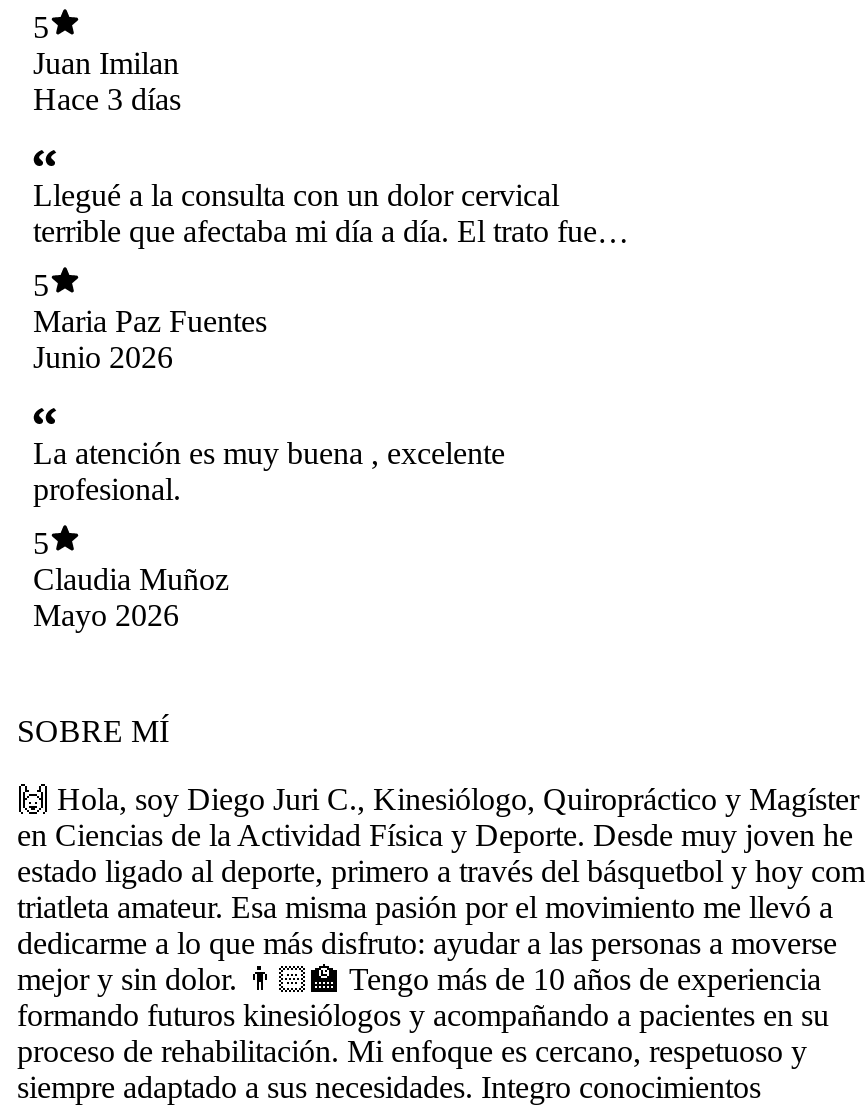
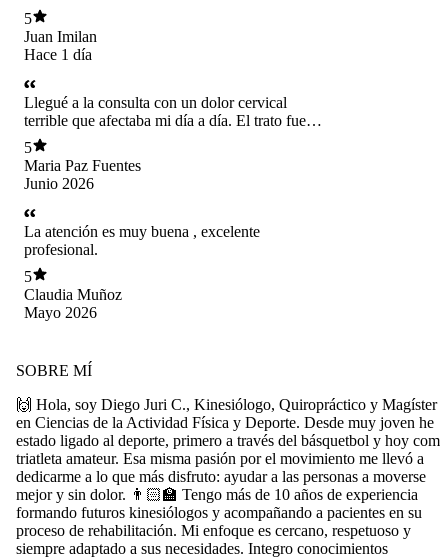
- Hace 3 días
+ Hace 1 día
